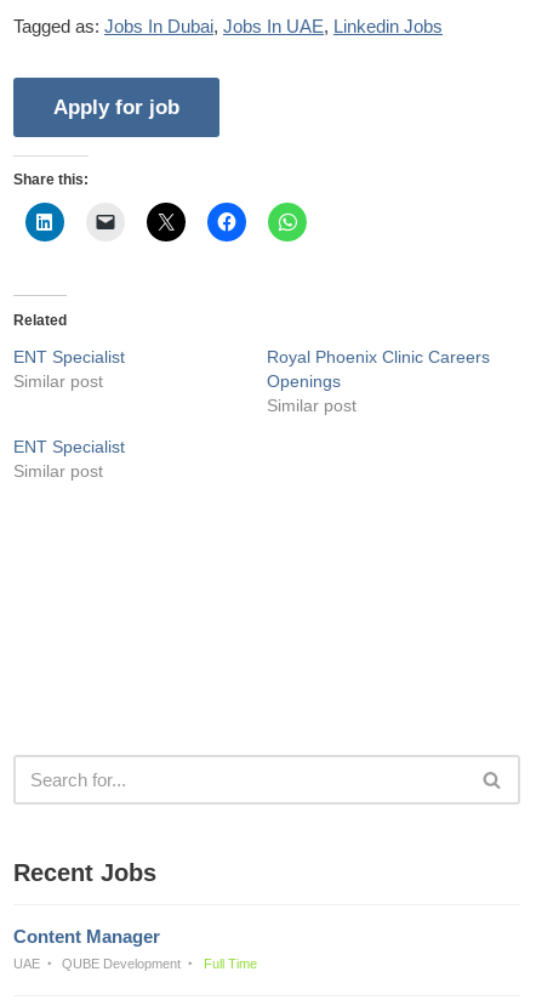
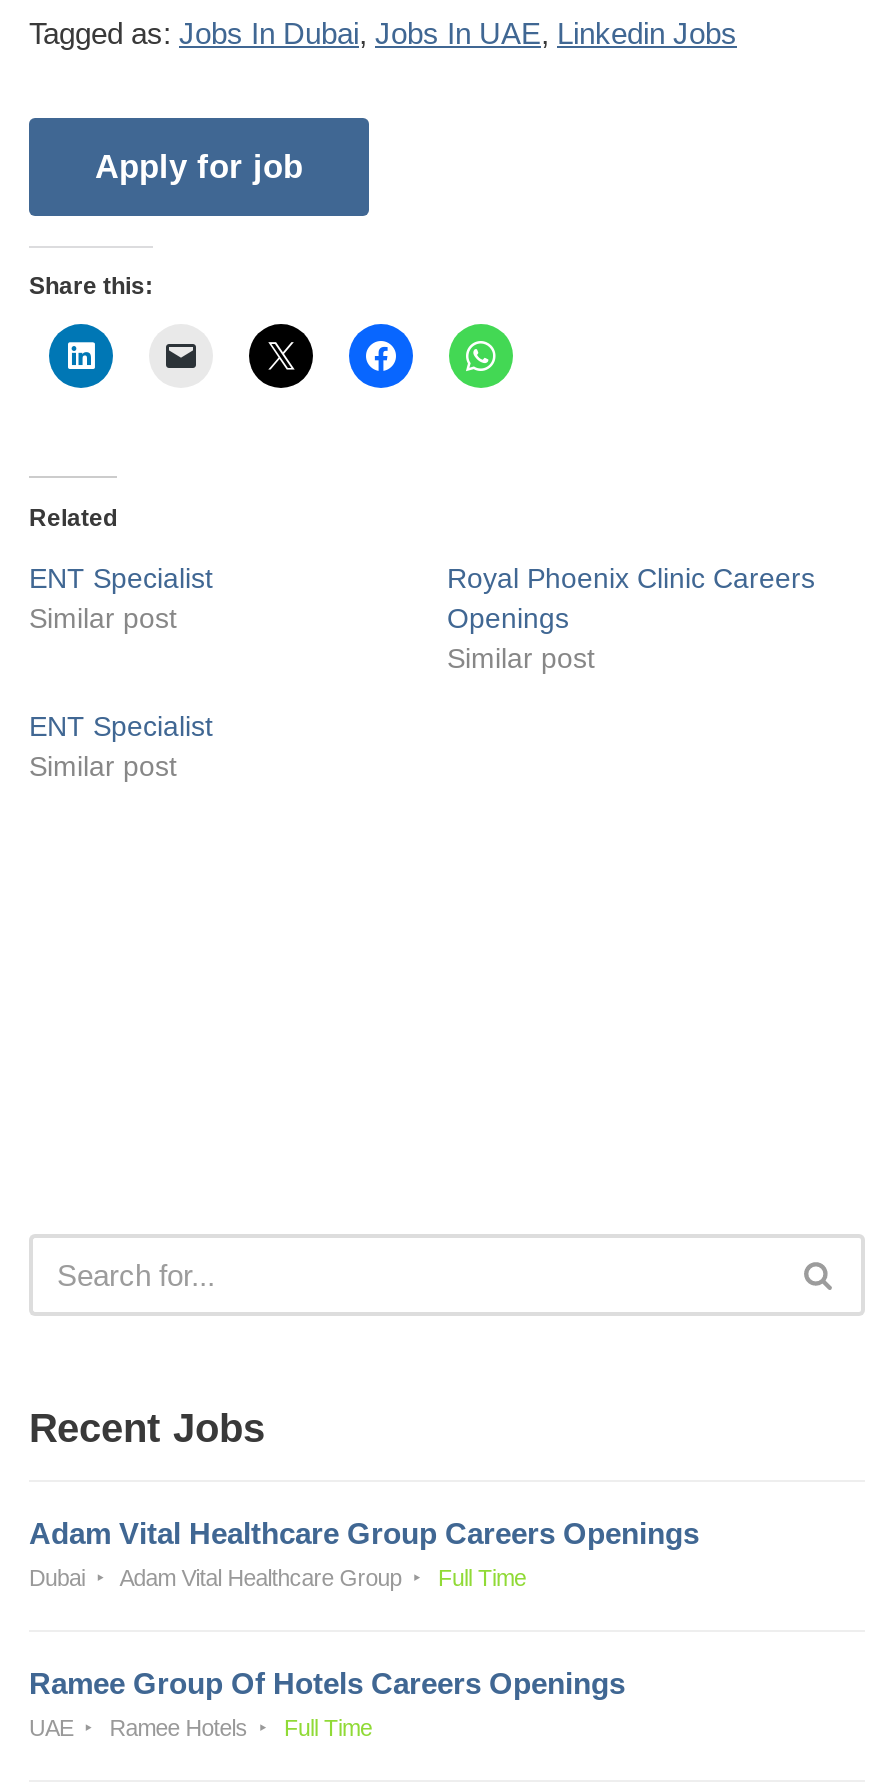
- Content Manager
+ Adam Vital Healthcare Group Careers Openings
+ Dubai
+ Adam Vital Healthcare Group
+ Full Time
+ Ramee Group Of Hotels Careers Openings

- QUBE Development
+ Ramee Hotels
